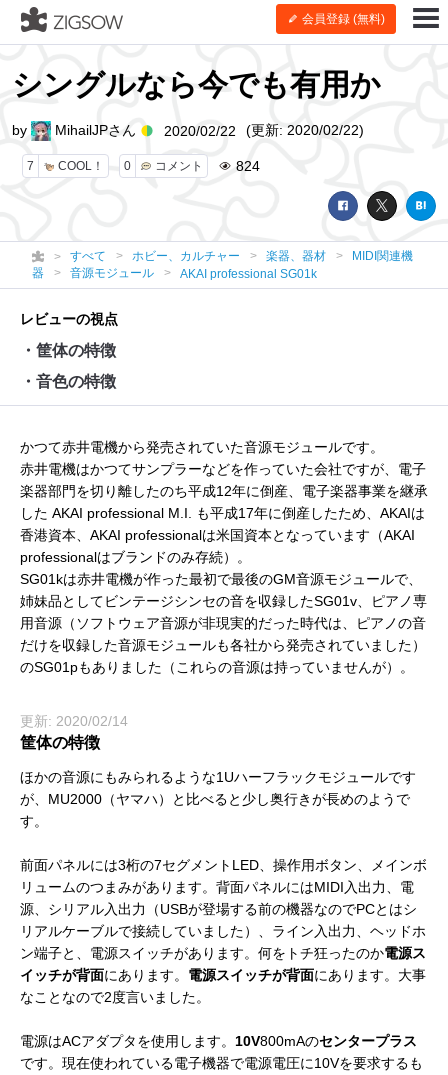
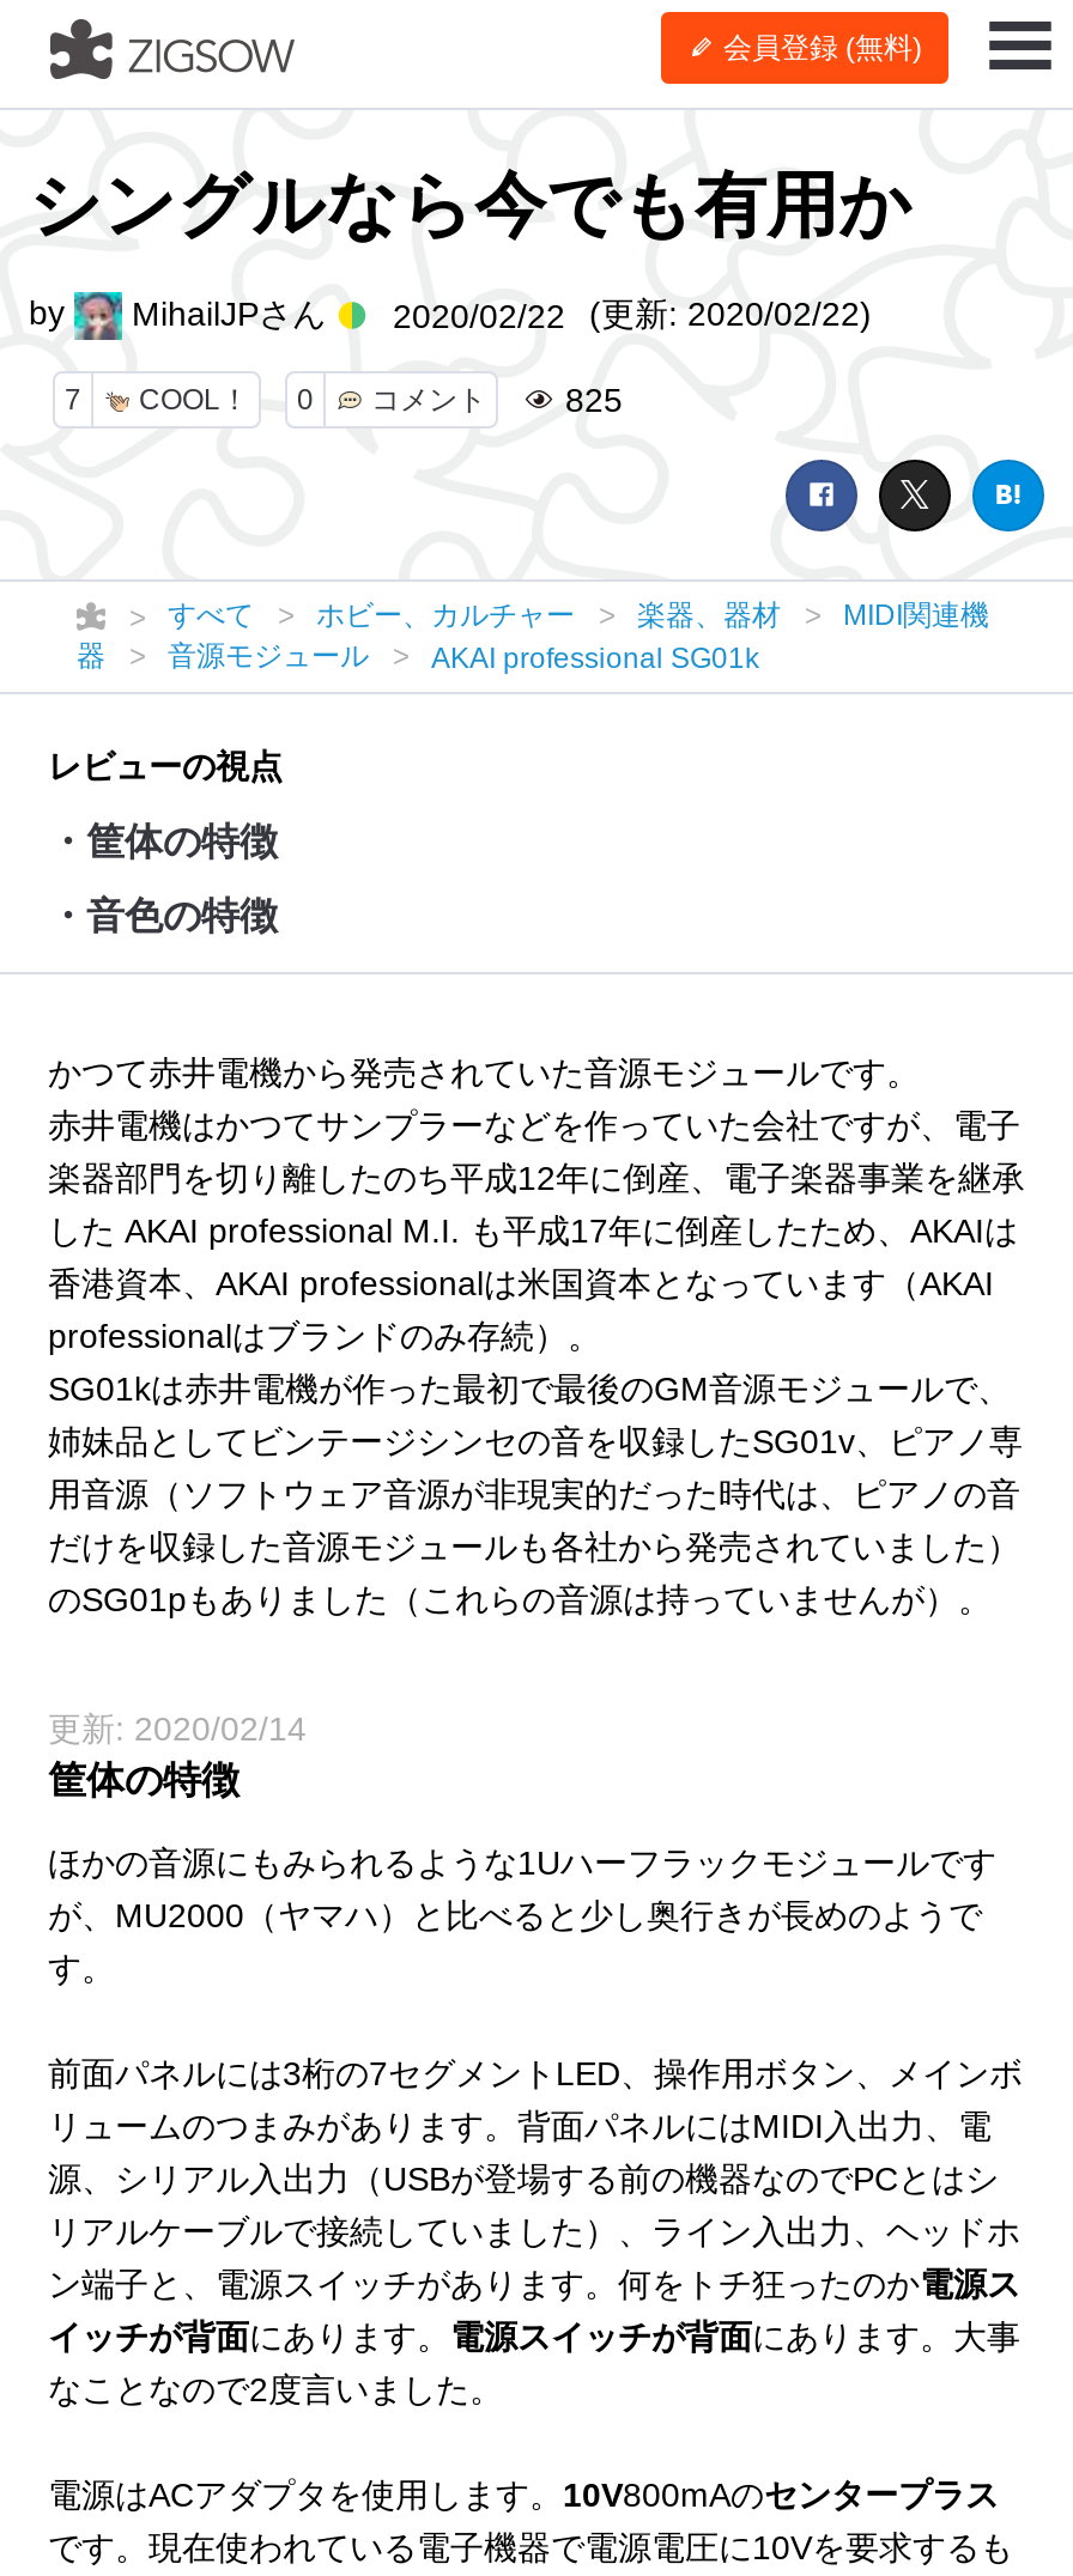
- 824
+ 825
